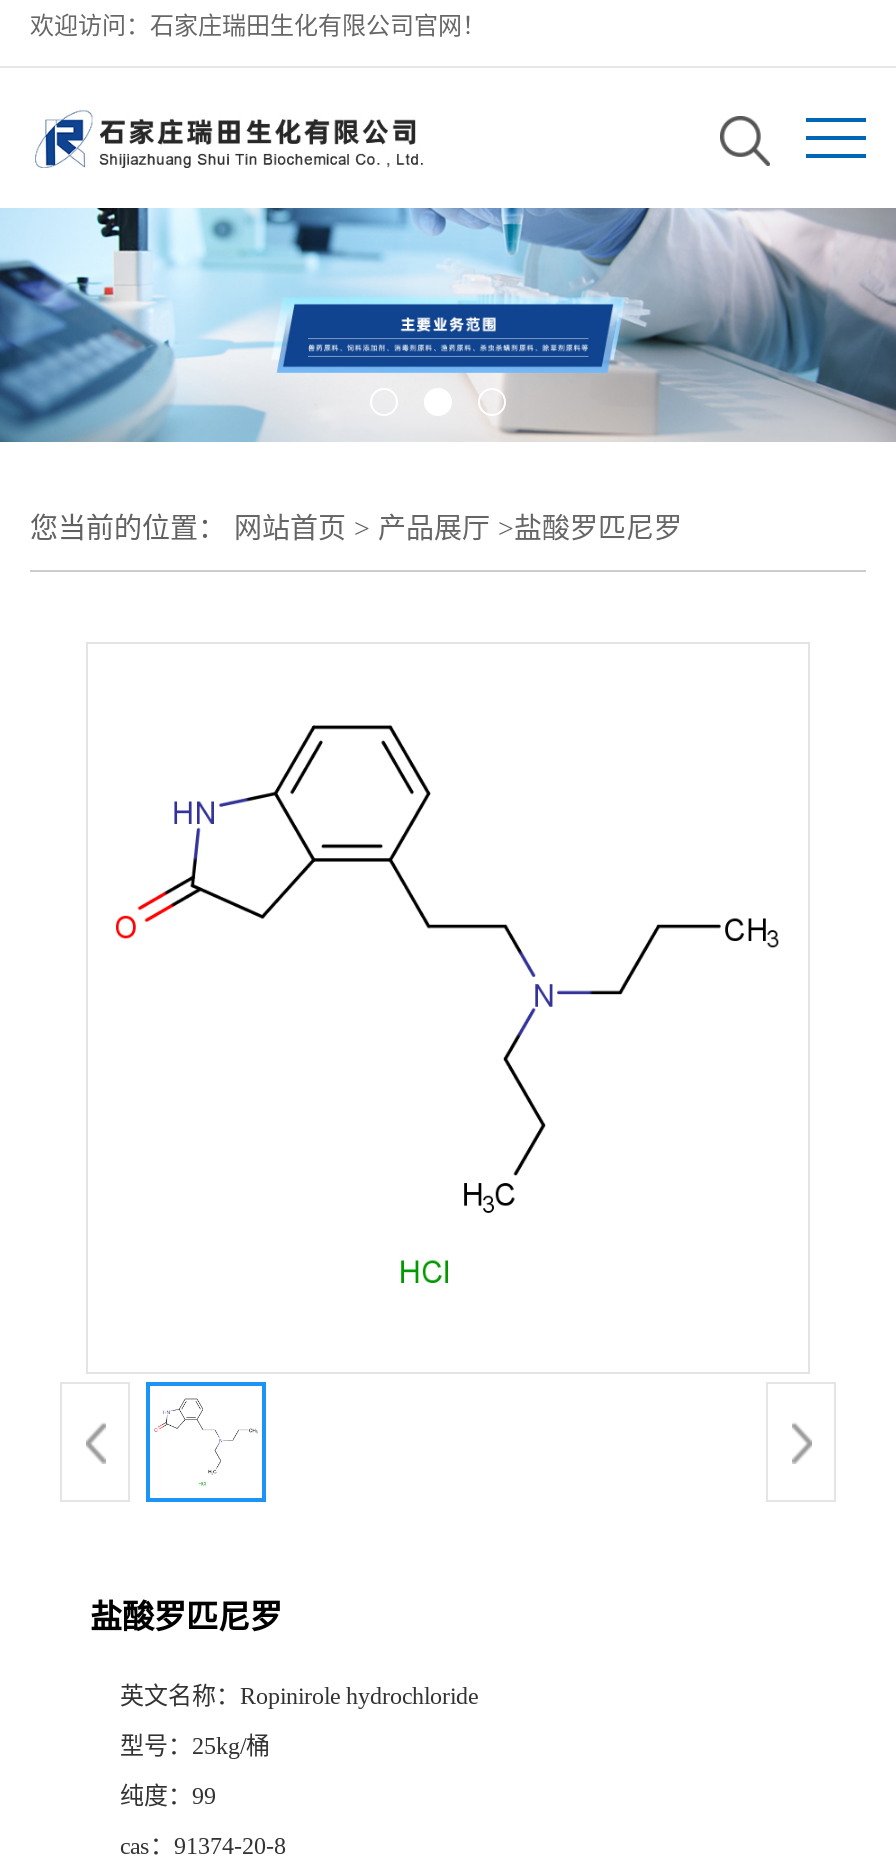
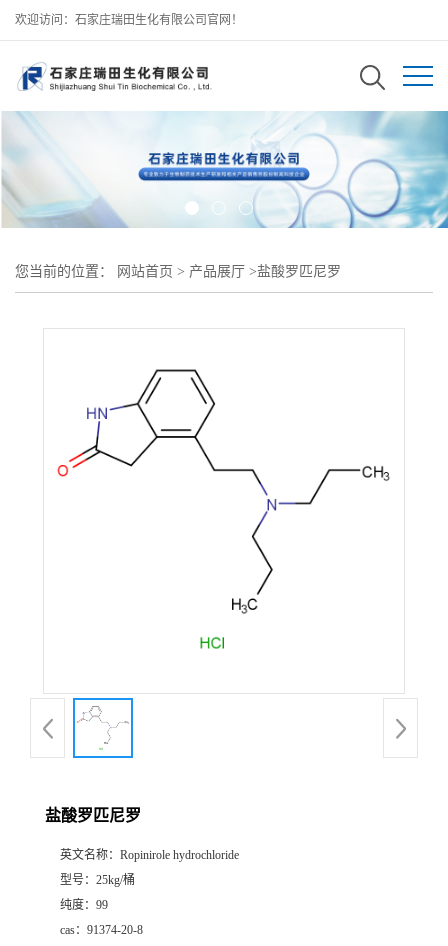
- [image]
+ [image]
